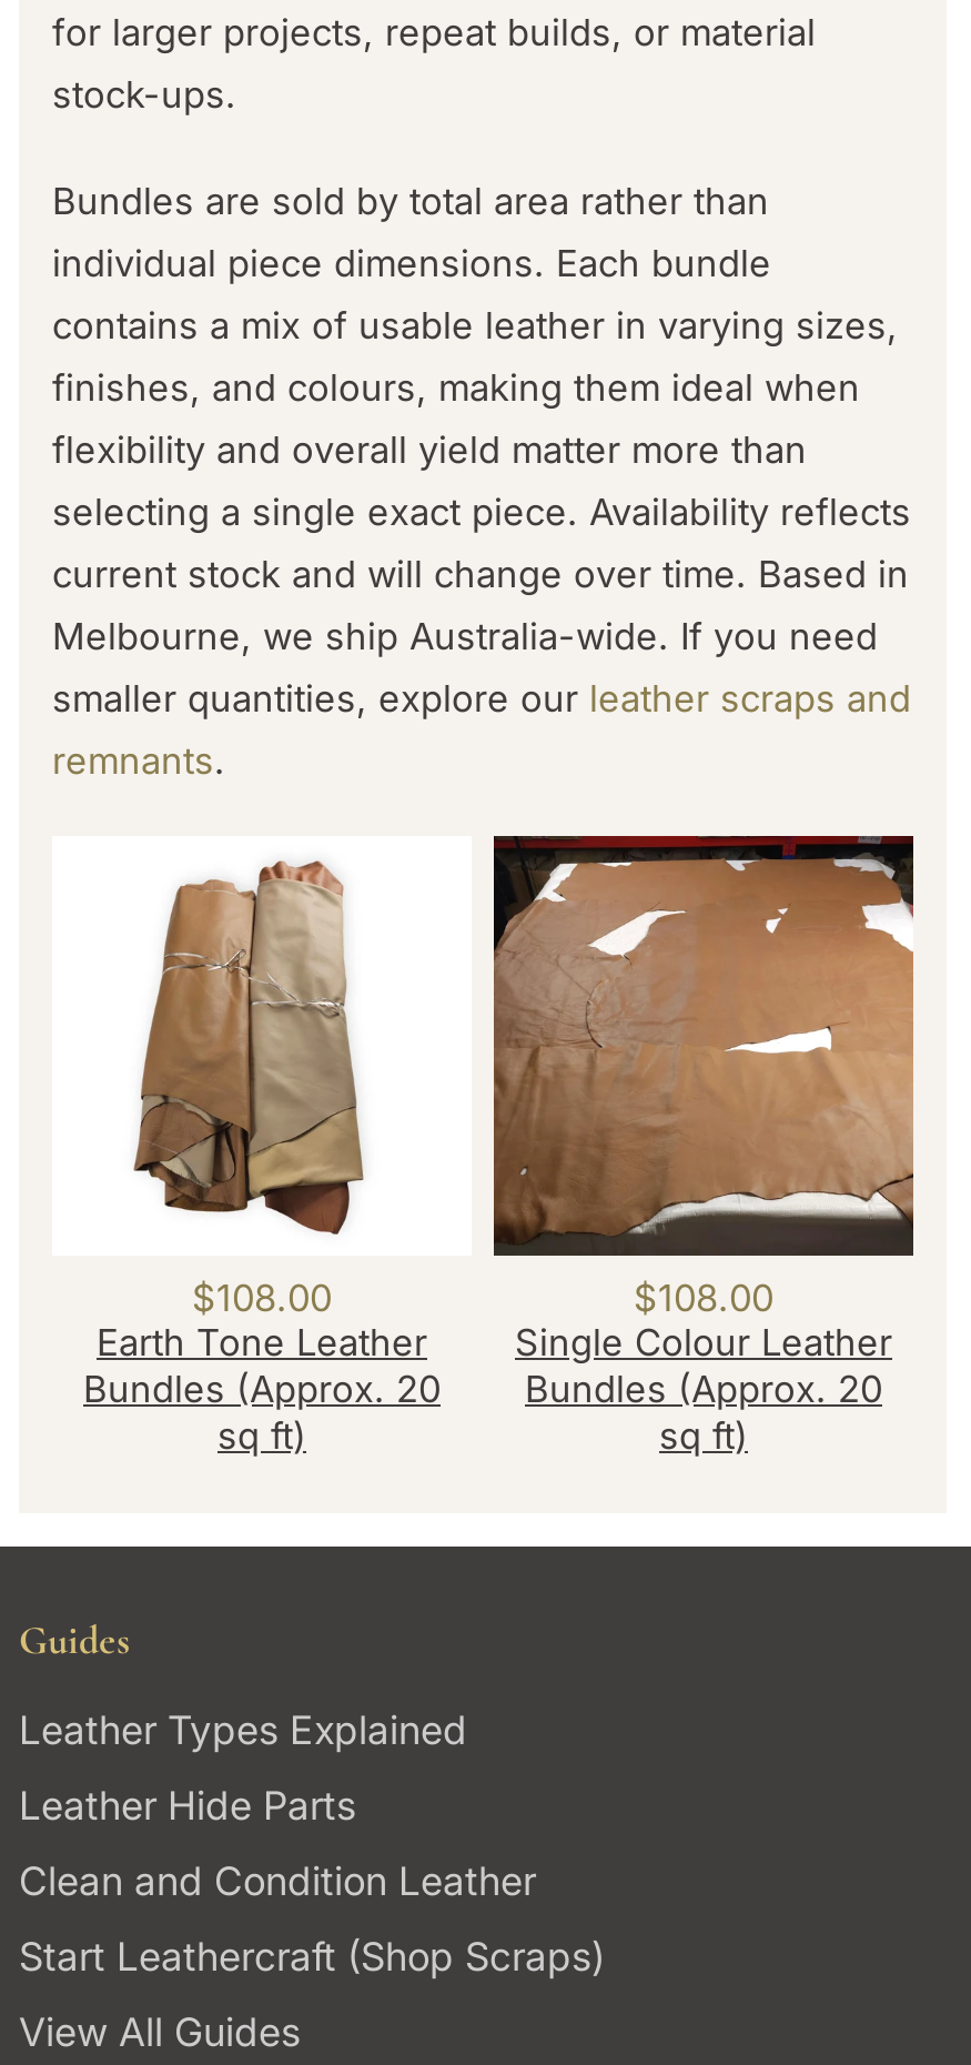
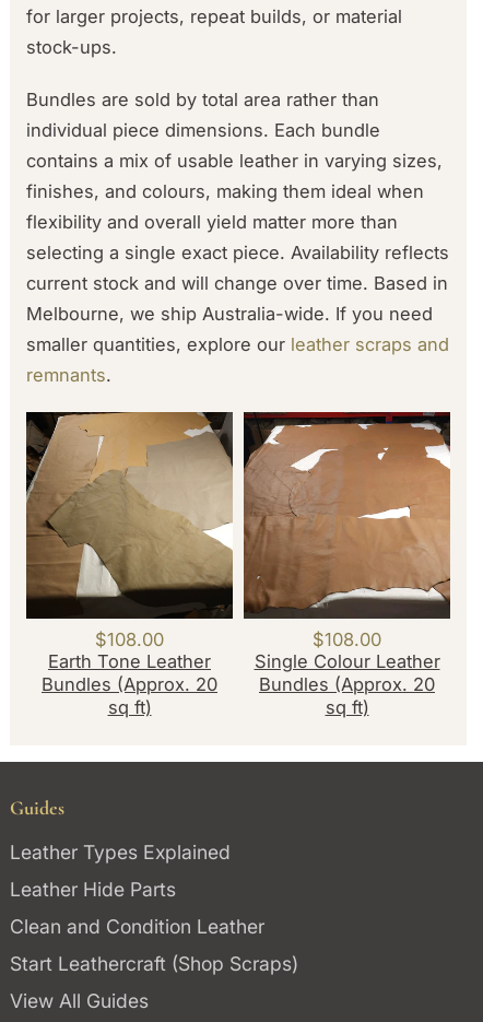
- [image]
+ [image]
